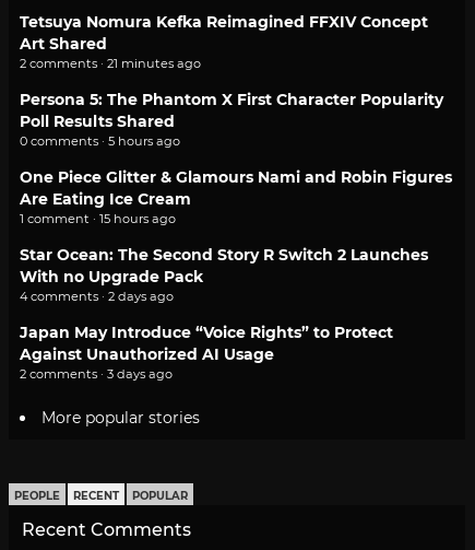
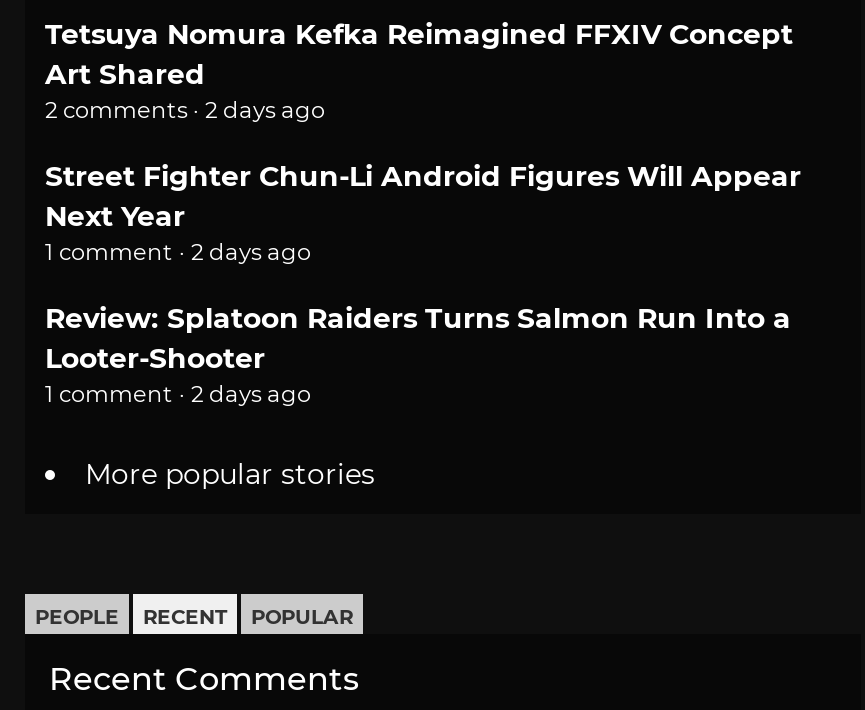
- 2 comments · 21 minutes ago
- Persona 5: The Phantom X First Character Popularity
- Poll Results Shared
- 0 comments · 5 hours ago
- One Piece Glitter & Glamours Nami and Robin Figures
- Are Eating Ice Cream
- 1 comment · 15 hours ago
- Star Ocean: The Second Story R Switch 2 Launches
- With no Upgrade Pack
- 4 comments · 2 days ago
- Japan May Introduce “Voice Rights” to Protect
- Against Unauthorized AI Usage
- 2 comments · 3 days ago
+ 2 comments · 2 days ago
+ Street Fighter Chun-Li Android Figures Will Appear
+ Next Year
+ 1 comment · 2 days ago
+ Review: Splatoon Raiders Turns Salmon Run Into a
+ Looter-Shooter
+ 1 comment · 2 days ago
